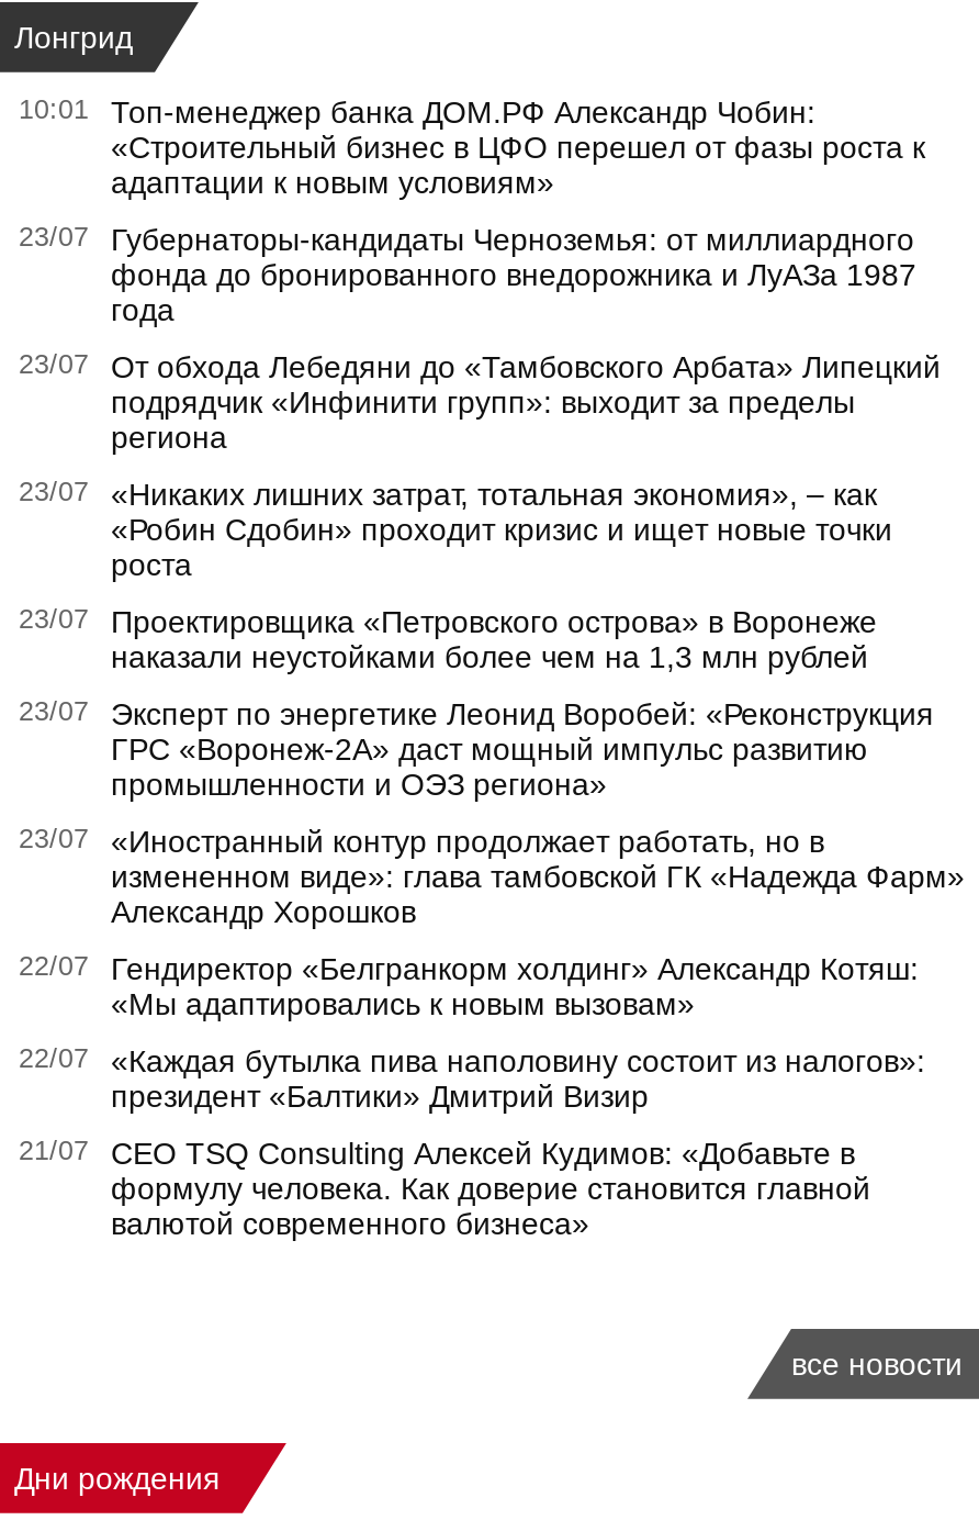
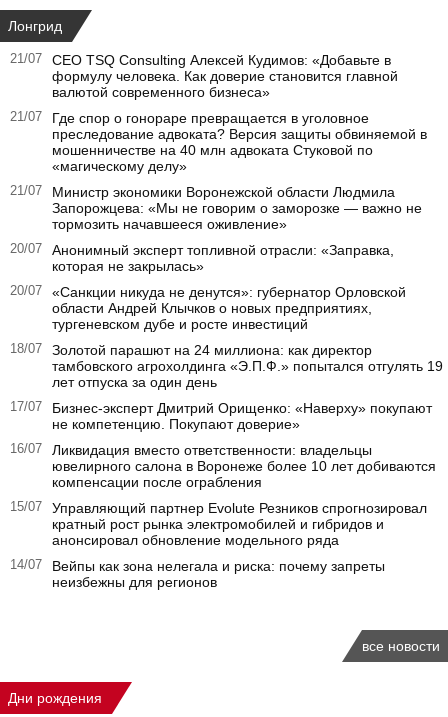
- 10:01
- Топ-менеджер банка ДОМ.РФ Александр Чобин:
- «Строительный бизнес в ЦФО перешел от фазы роста к
- адаптации к новым условиям»
- 23/07
- Губернаторы‑кандидаты Черноземья: от миллиардного
- фонда до бронированного внедорожника и ЛуАЗа 1987
- года
- 23/07
- От обхода Лебедяни до «Тамбовского Арбата» Липецкий
- подрядчик «Инфинити групп»: выходит за пределы
- региона
- 23/07
- «Никаких лишних затрат, тотальная экономия», – как
- «Робин Сдобин» проходит кризис и ищет новые точки
- роста
- 23/07
- Проектировщика «Петровского острова» в Воронеже
- наказали неустойками более чем на 1,3 млн рублей
- 23/07
- Эксперт по энергетике Леонид Воробей: «Реконструкция
- ГРС «Воронеж‑2А» даст мощный импульс развитию
- промышленности и ОЭЗ региона»
- 23/07
- «Иностранный контур продолжает работать, но в
- измененном виде»: глава тамбовской ГК «Надежда Фарм»
- Александр Хорошков
- 22/07
- Гендиректор «Белгранкорм холдинг» Александр Котяш:
- «Мы адаптировались к новым вызовам»
- 22/07
- «Каждая бутылка пива наполовину состоит из налогов»:
- президент «Балтики» Дмитрий Визир

moved up: 21/07 | СЕО TSQ Consulting Алексей Кудимов: «Добавьте в | формулу человека. Как доверие становится главной | валютой современного бизнеса»

+ 21/07
+ Где спор о гонораре превращается в уголовное
+ преследование адвоката? Версия защиты обвиняемой в
+ мошенничестве на 40 млн адвоката Стуковой по
+ «магическому делу»
+ 21/07
+ Министр экономики Воронежской области Людмила
+ Запорожцева: «Мы не говорим о заморозке — важно не
+ тормозить начавшееся оживление»
+ 20/07
+ Анонимный эксперт топливной отрасли: «Заправка,
+ которая не закрылась»
+ 20/07
+ «Санкции никуда не денутся»: губернатор Орловской
+ области Андрей Клычков о новых предприятиях,
+ тургеневском дубе и росте инвестиций
+ 18/07
+ Золотой парашют на 24 миллиона: как директор
+ тамбовского агрохолдинга «Э.П.Ф.» попытался отгулять 19
+ лет отпуска за один день
+ 17/07
+ Бизнес-эксперт Дмитрий Орищенко: «Наверху» покупают
+ не компетенцию. Покупают доверие»
+ 16/07
+ Ликвидация вместо ответственности: владельцы
+ ювелирного салона в Воронеже более 10 лет добиваются
+ компенсации после ограбления
+ 15/07
+ Управляющий партнер Evolute Резников спрогнозировал
+ кратный рост рынка электромобилей и гибридов и
+ анонсировал обновление модельного ряда
+ 14/07
+ Вейпы как зона нелегала и риска: почему запреты
+ неизбежны для регионов
